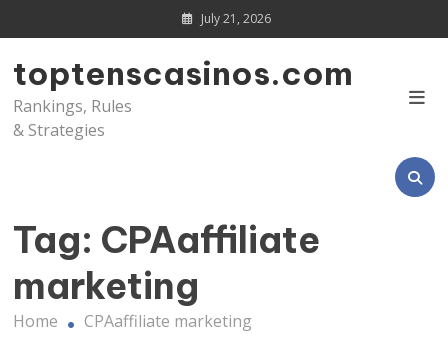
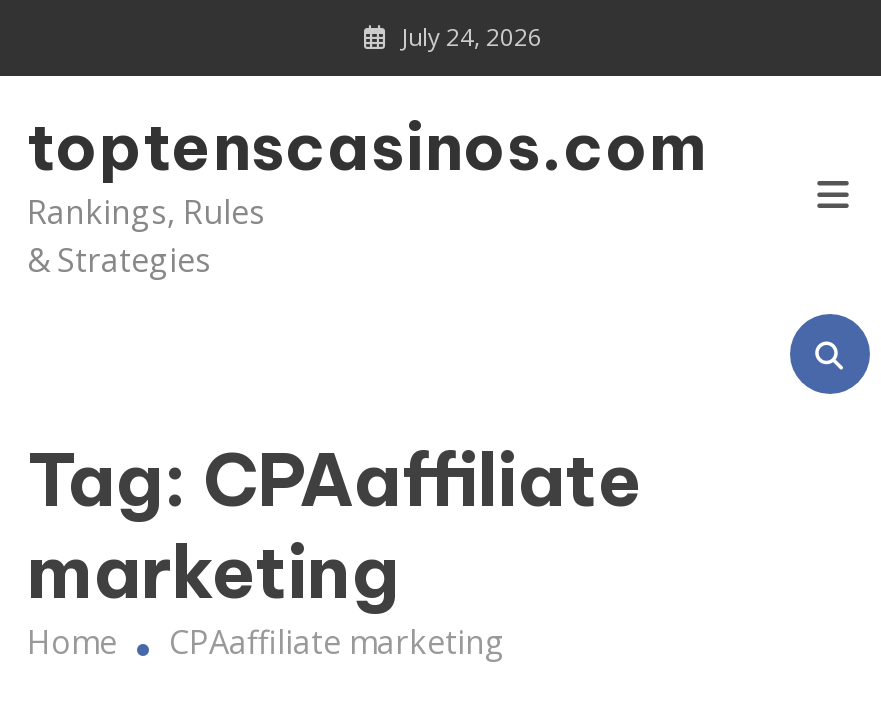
- July 21, 2026
+ July 24, 2026
